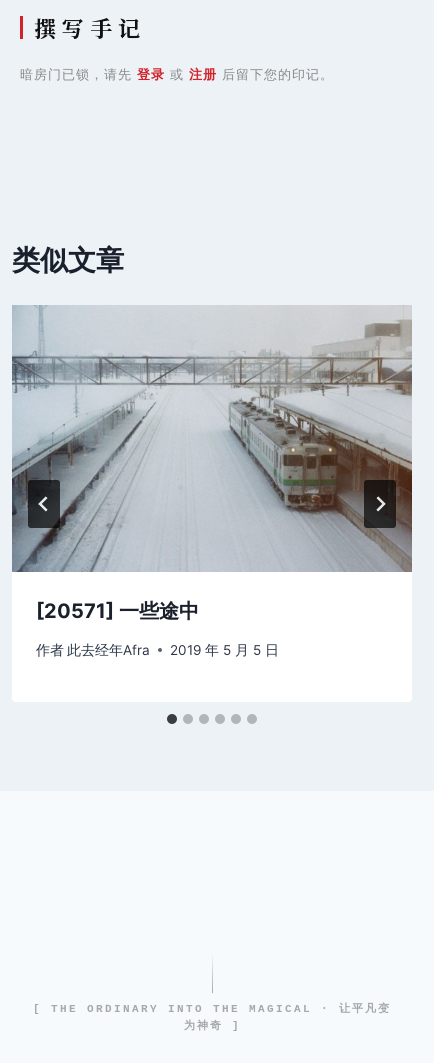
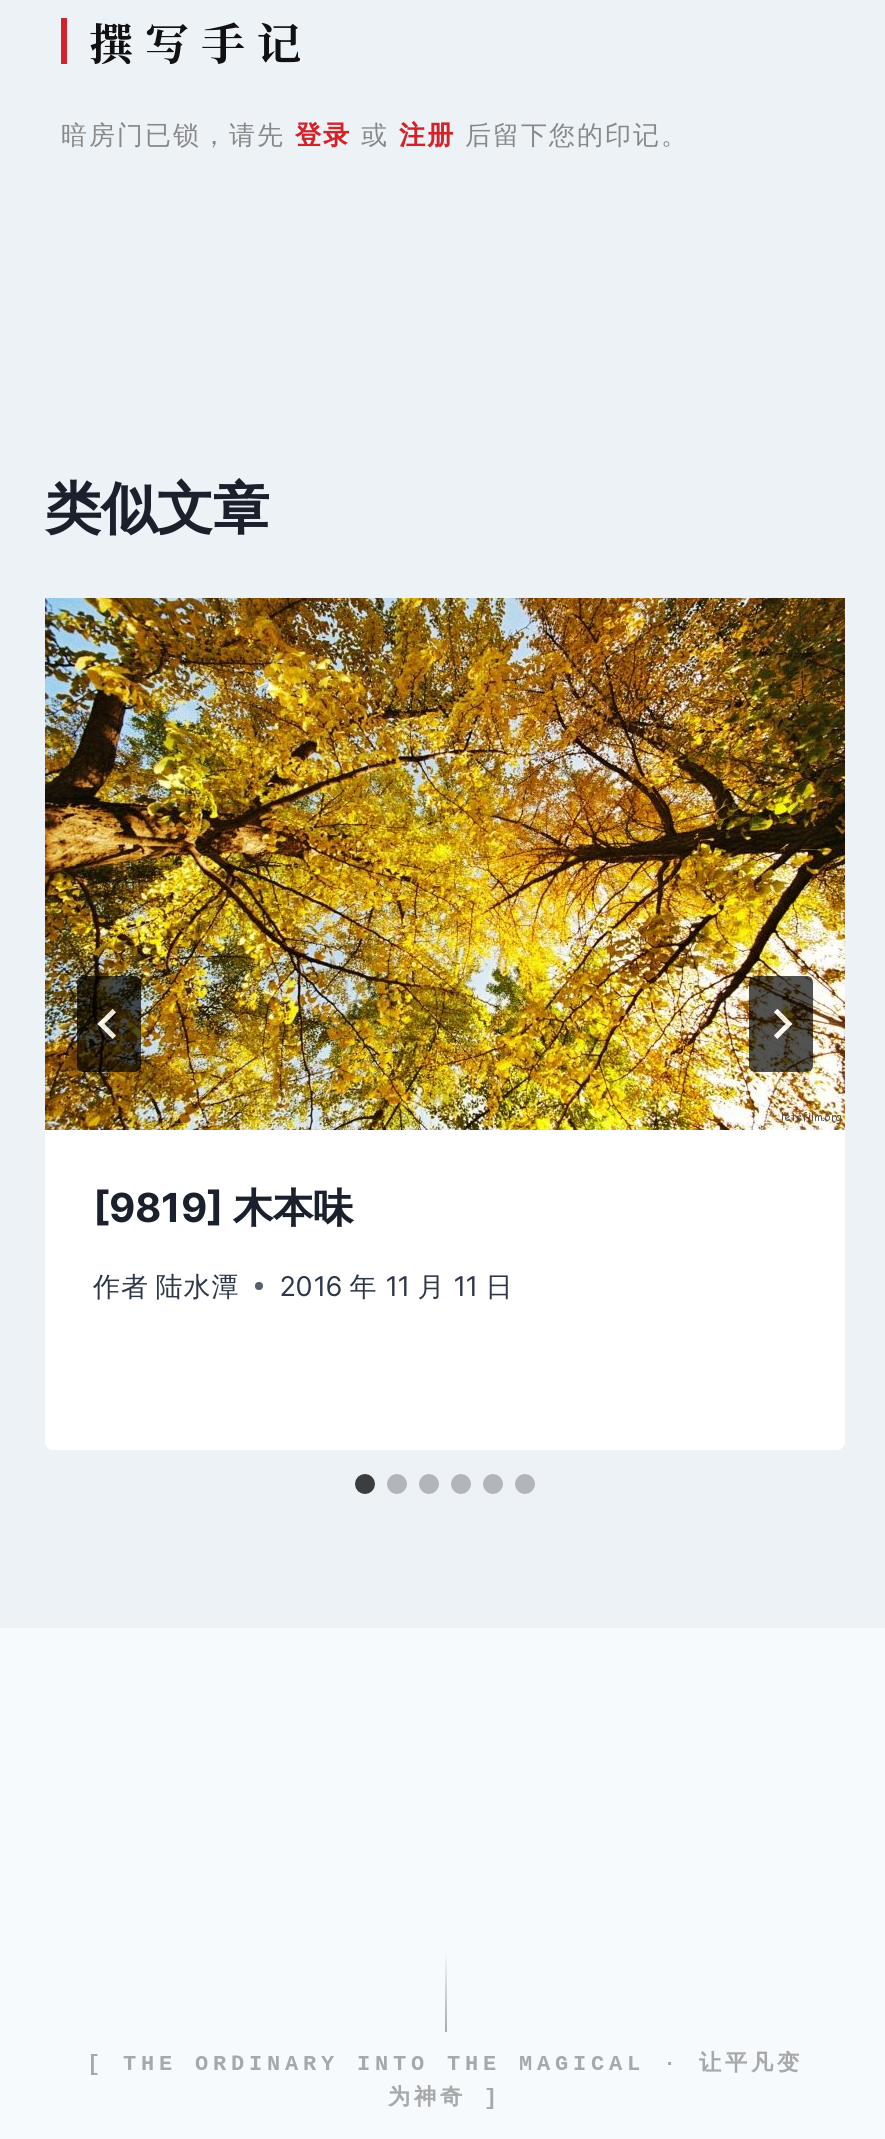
- [image]
- [20571] 一些途中
+ [image]
+ [9819] 木本味

- 作者 此去经年Afra
- 2019 年 5 月 5 日
+ 作者 陆水潭
+ 2016 年 11 月 11 日
